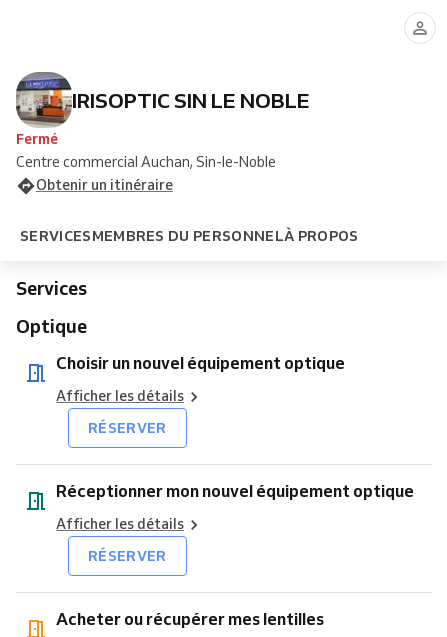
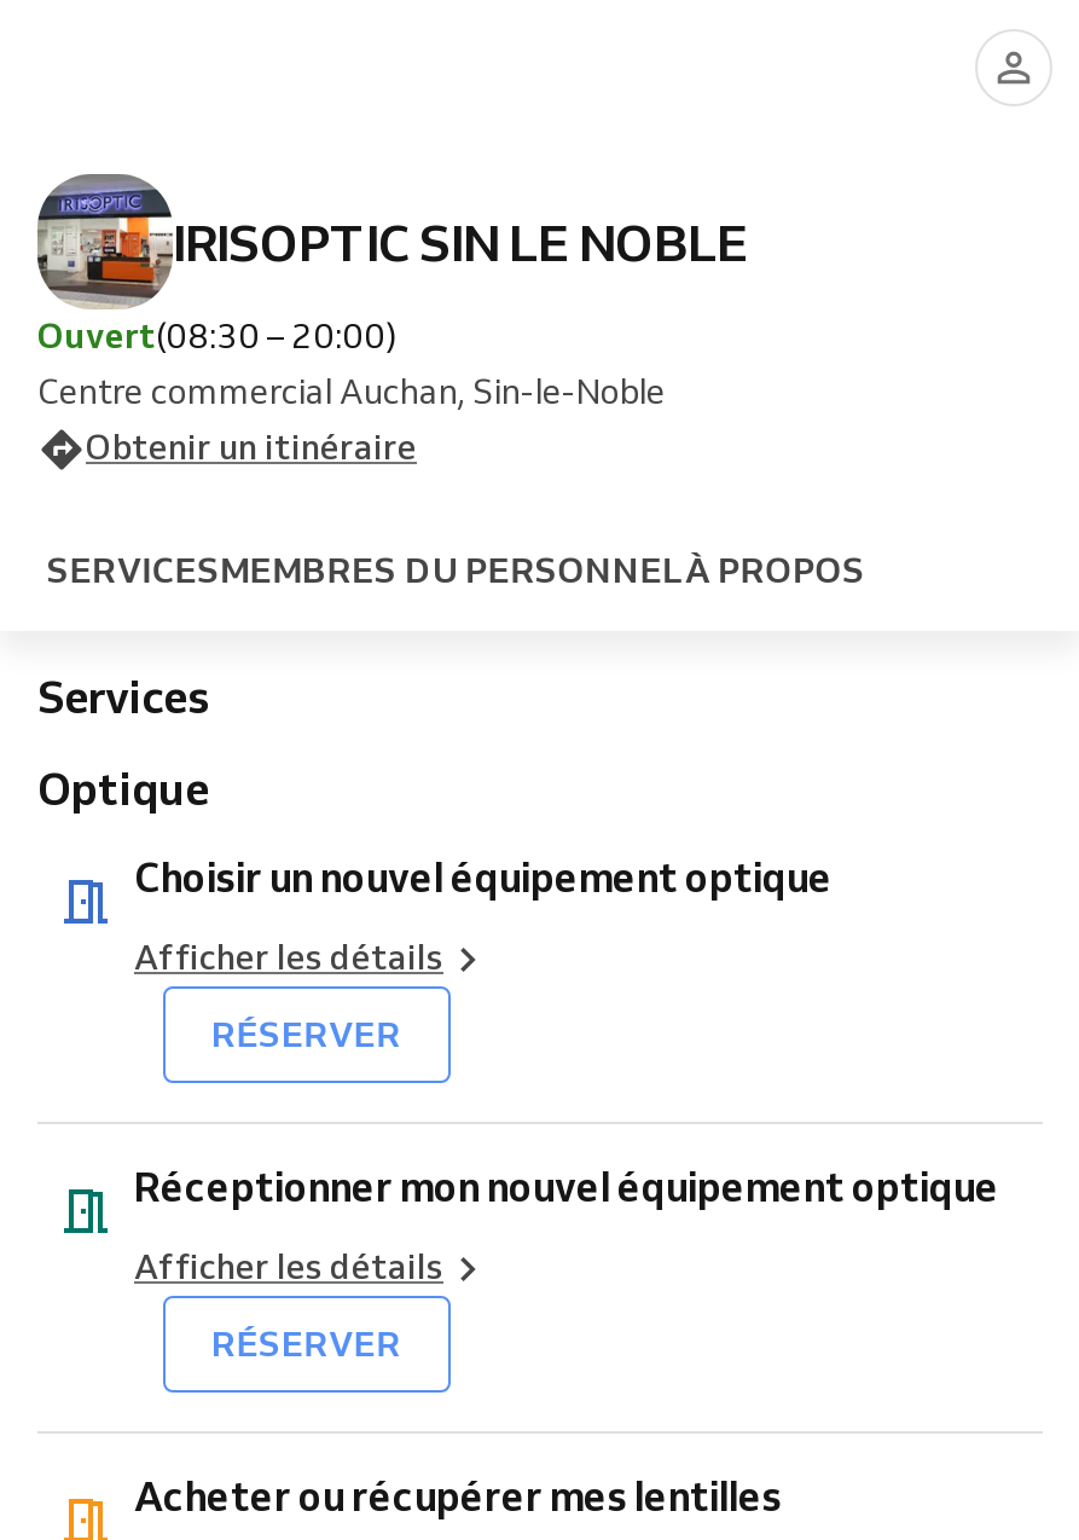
- Fermé
+ Ouvert(08:30 – 20:00)
